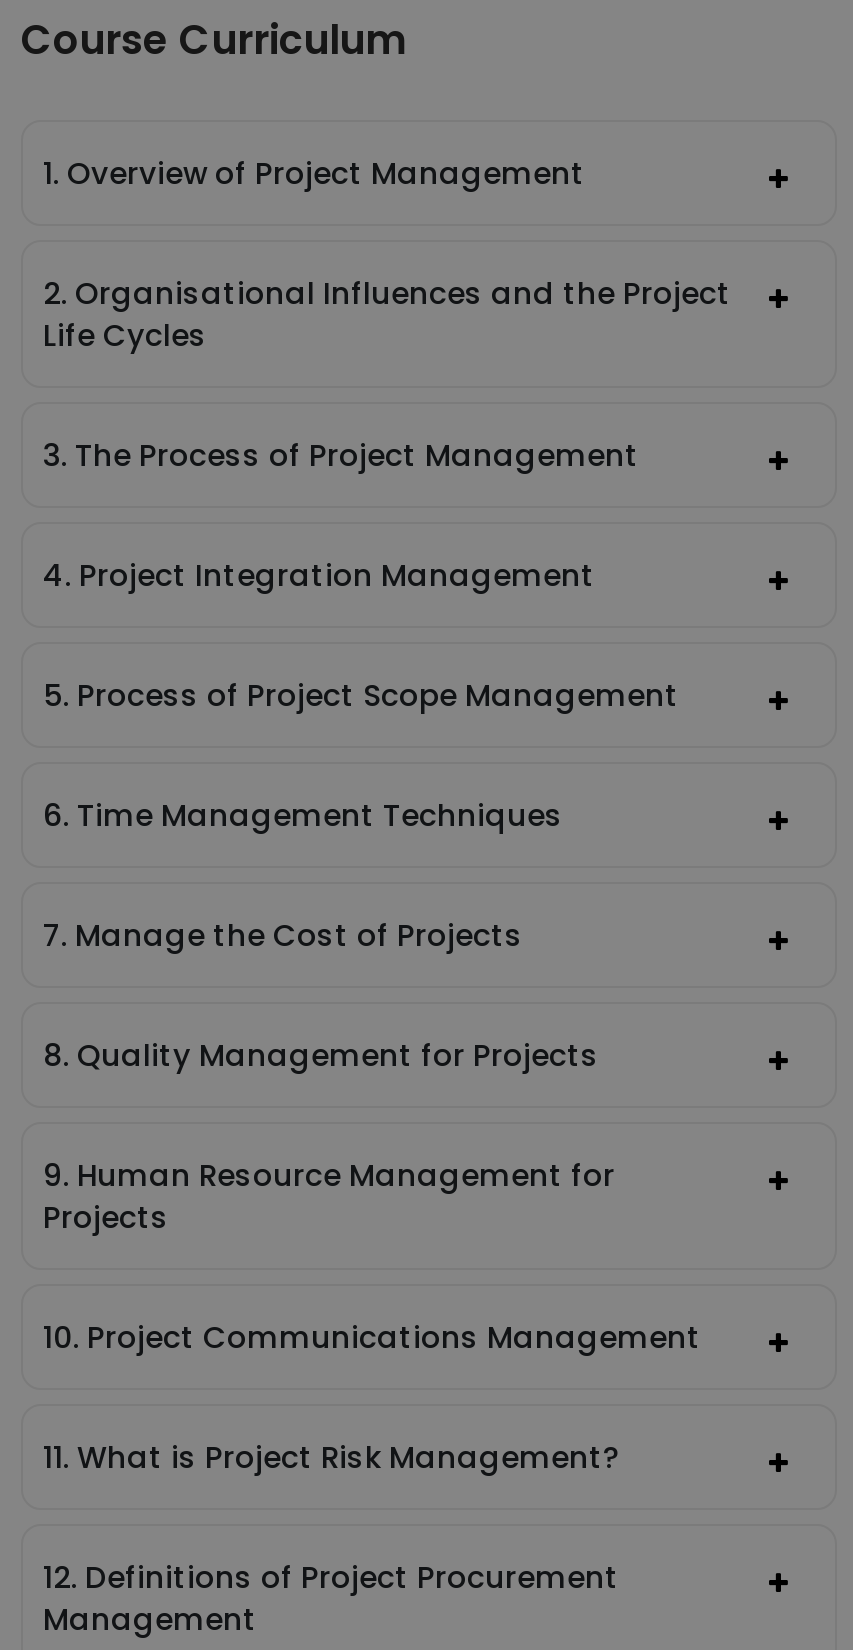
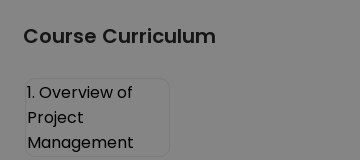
- 1. Overview of Project Management
- 2. Organisational Influences and the Project
- Life Cycles
- 3. The Process of Project Management
- 4. Project Integration Management
- 5. Process of Project Scope Management
- 6. Time Management Techniques
- 7. Manage the Cost of Projects
- 8. Quality Management for Projects
- 9. Human Resource Management for
- Projects
- 10. Project Communications Management
- 11. What is Project Risk Management?
- 12. Definitions of Project Procurement
+ 1. Overview of
+ Project
